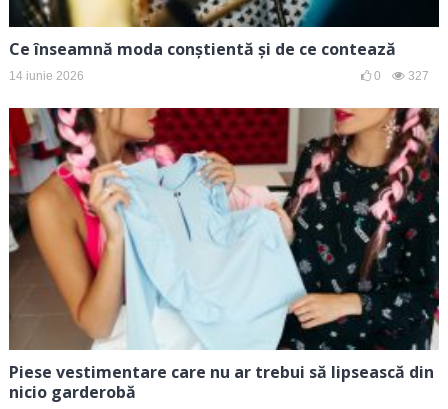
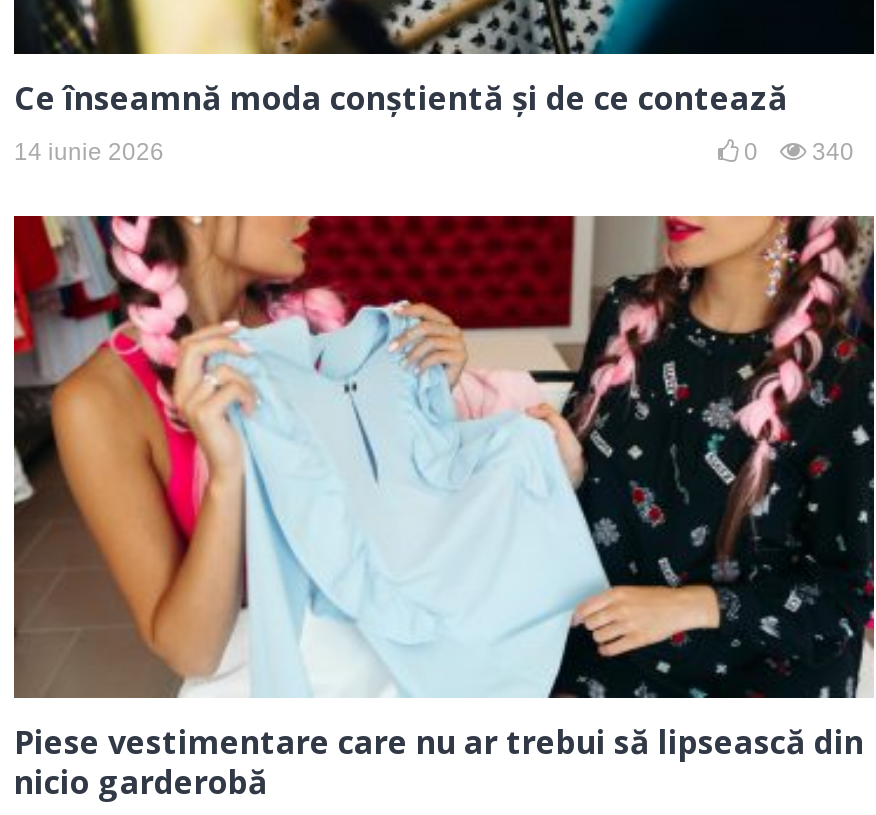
- 0 327
+ 0 340
